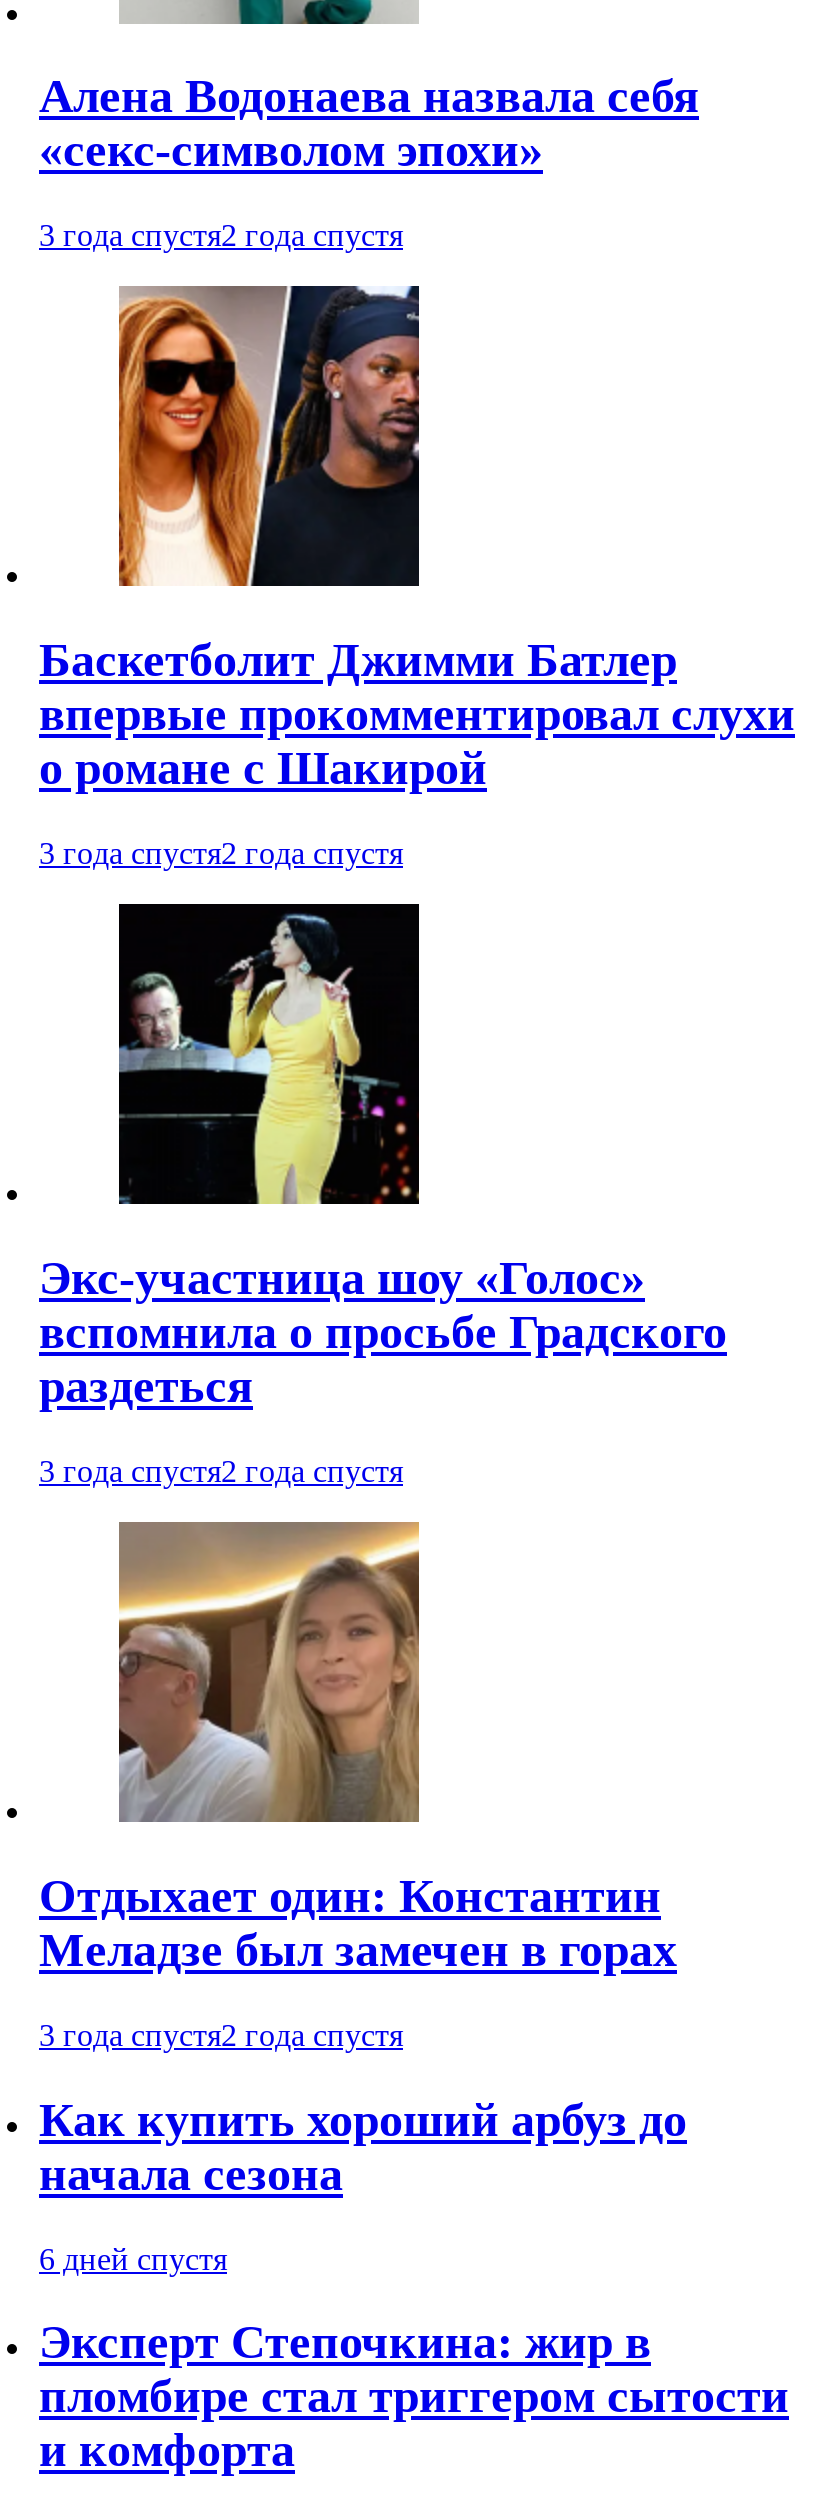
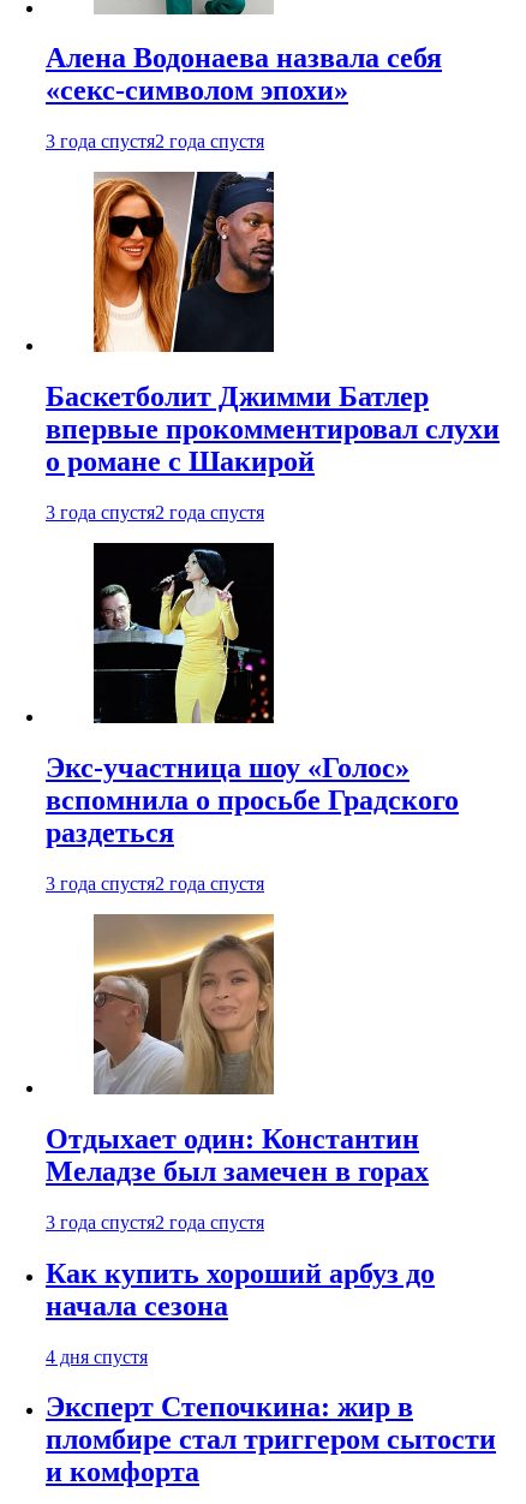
- 6 дней спустя
+ 4 дня спустя
